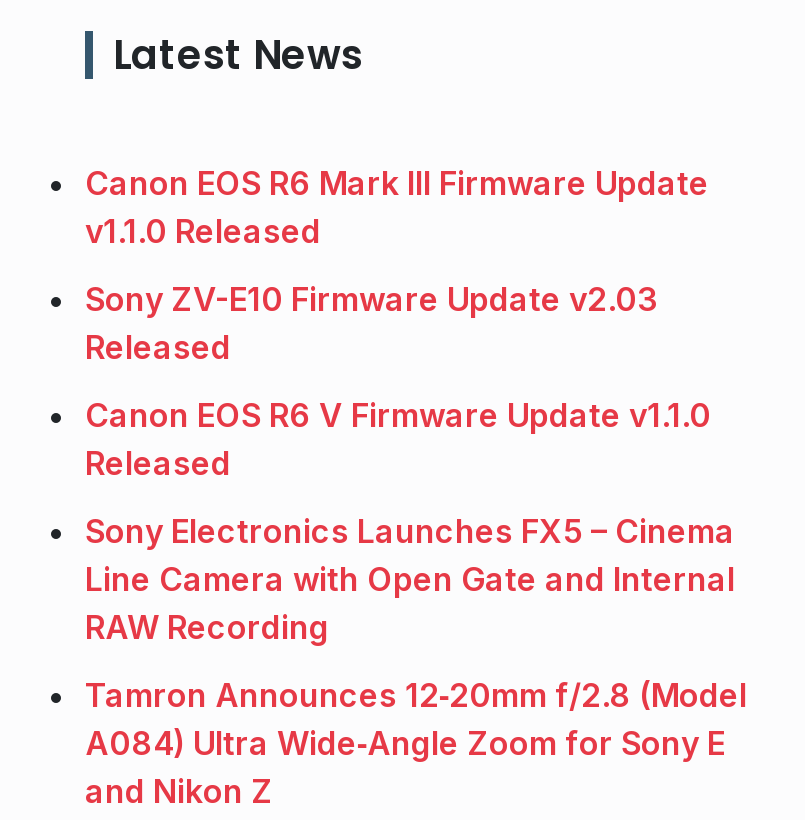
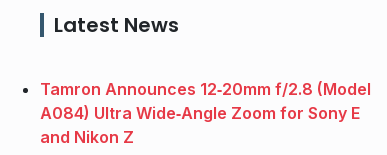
- Canon EOS R6 Mark III Firmware Update
- v1.1.0 Released
- Sony ZV-E10 Firmware Update v2.03
- Released
- Canon EOS R6 V Firmware Update v1.1.0
- Released
- Sony Electronics Launches FX5 – Cinema
- Line Camera with Open Gate and Internal
- RAW Recording
